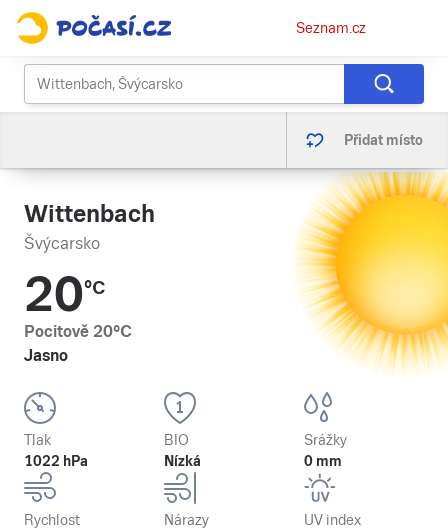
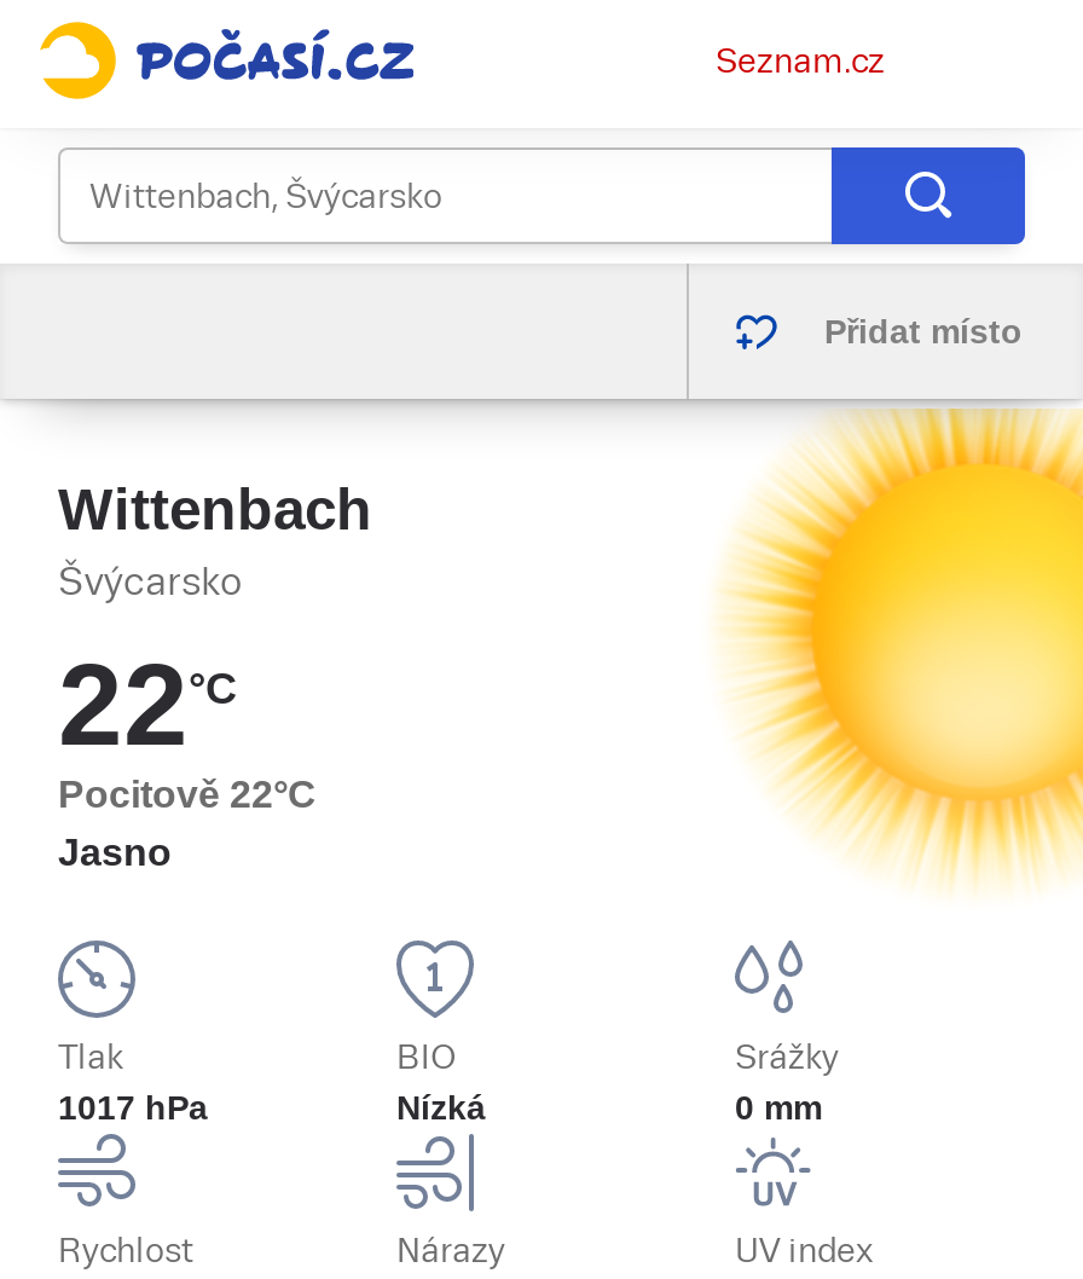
- 20°C
+ 22°C

- Pocitově 20°C
+ Pocitově 22°C

- 1022 hPa
+ 1017 hPa
